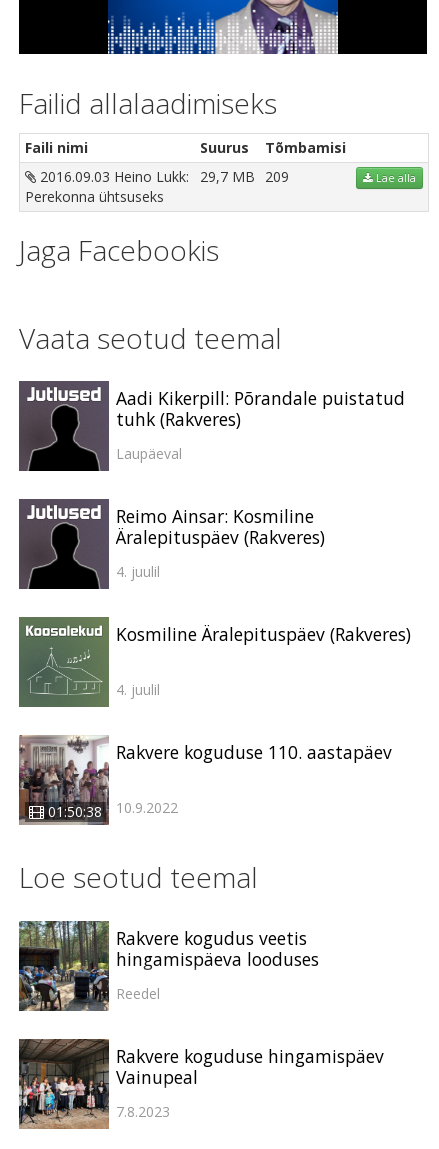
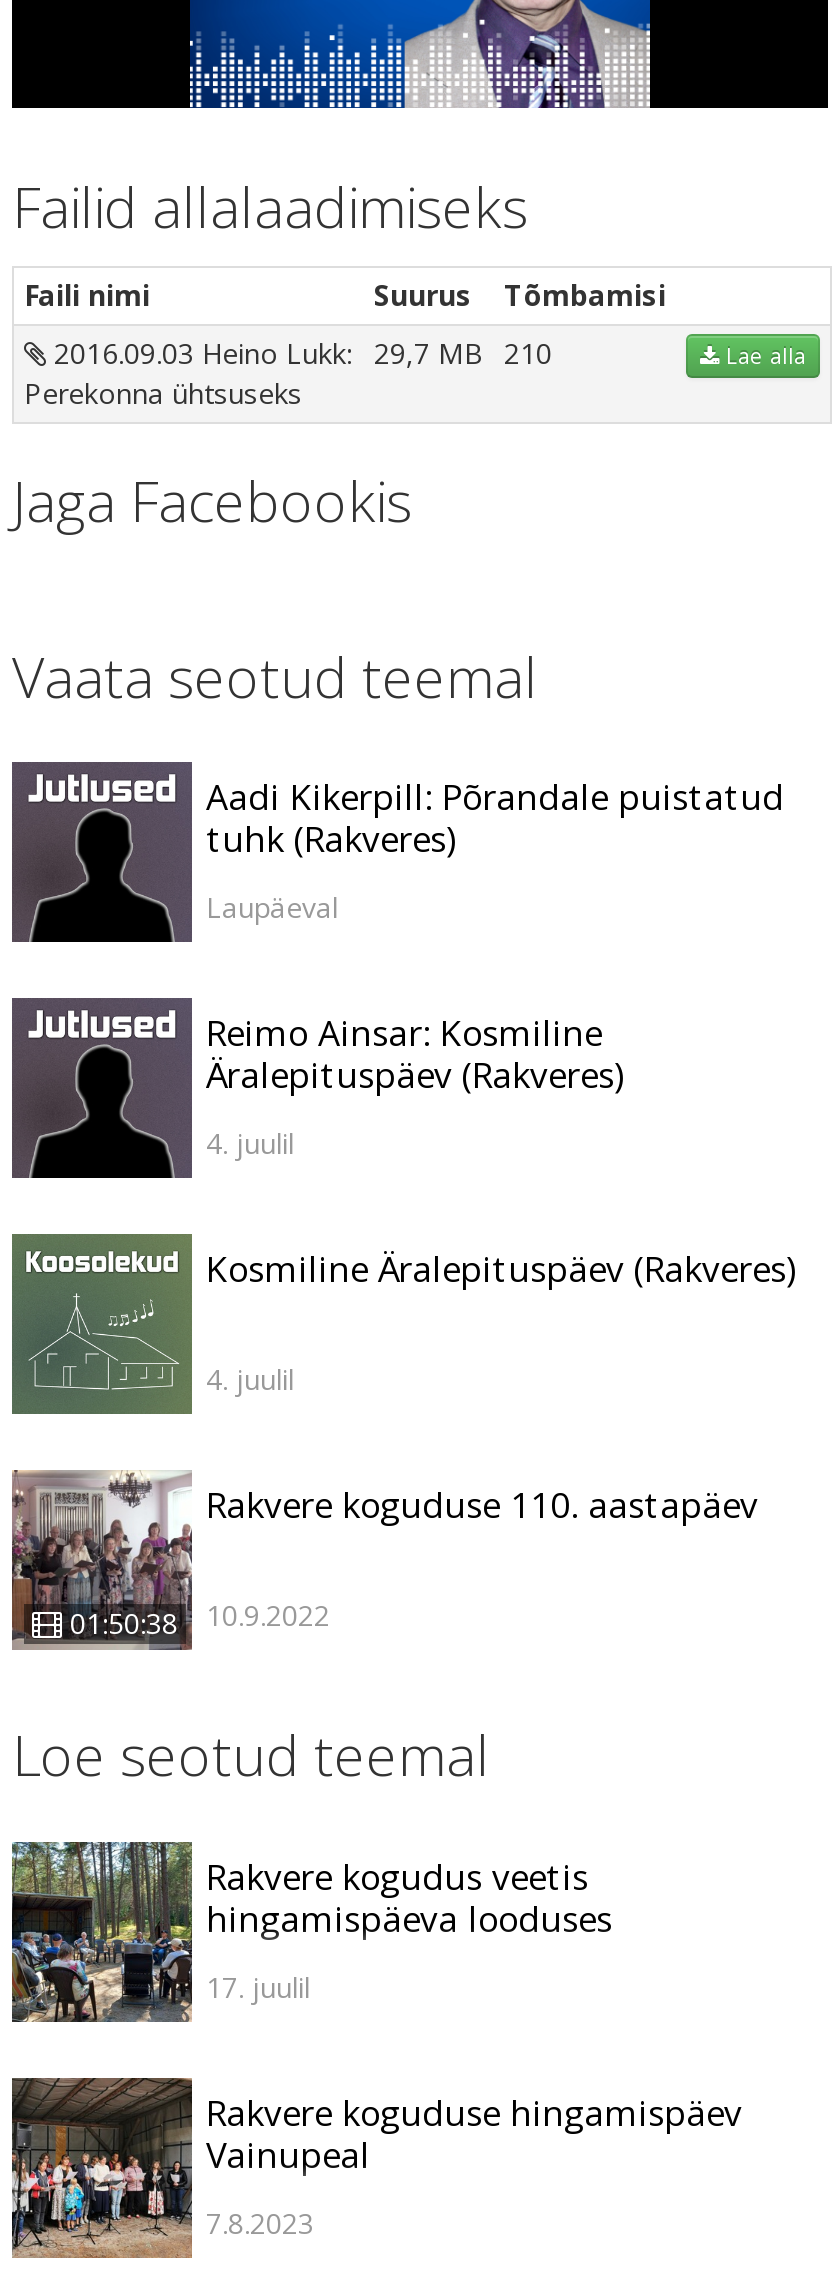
- 2016.09.03 Heino Lukk: 29,7 MB 209
+ 2016.09.03 Heino Lukk: 29,7 MB 210

- Reedel
+ 17. juulil
